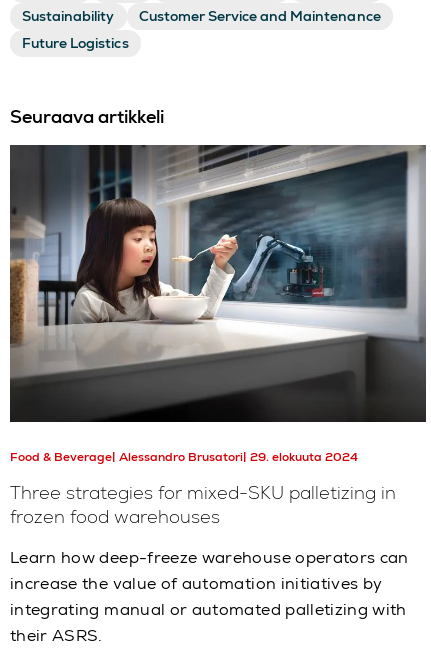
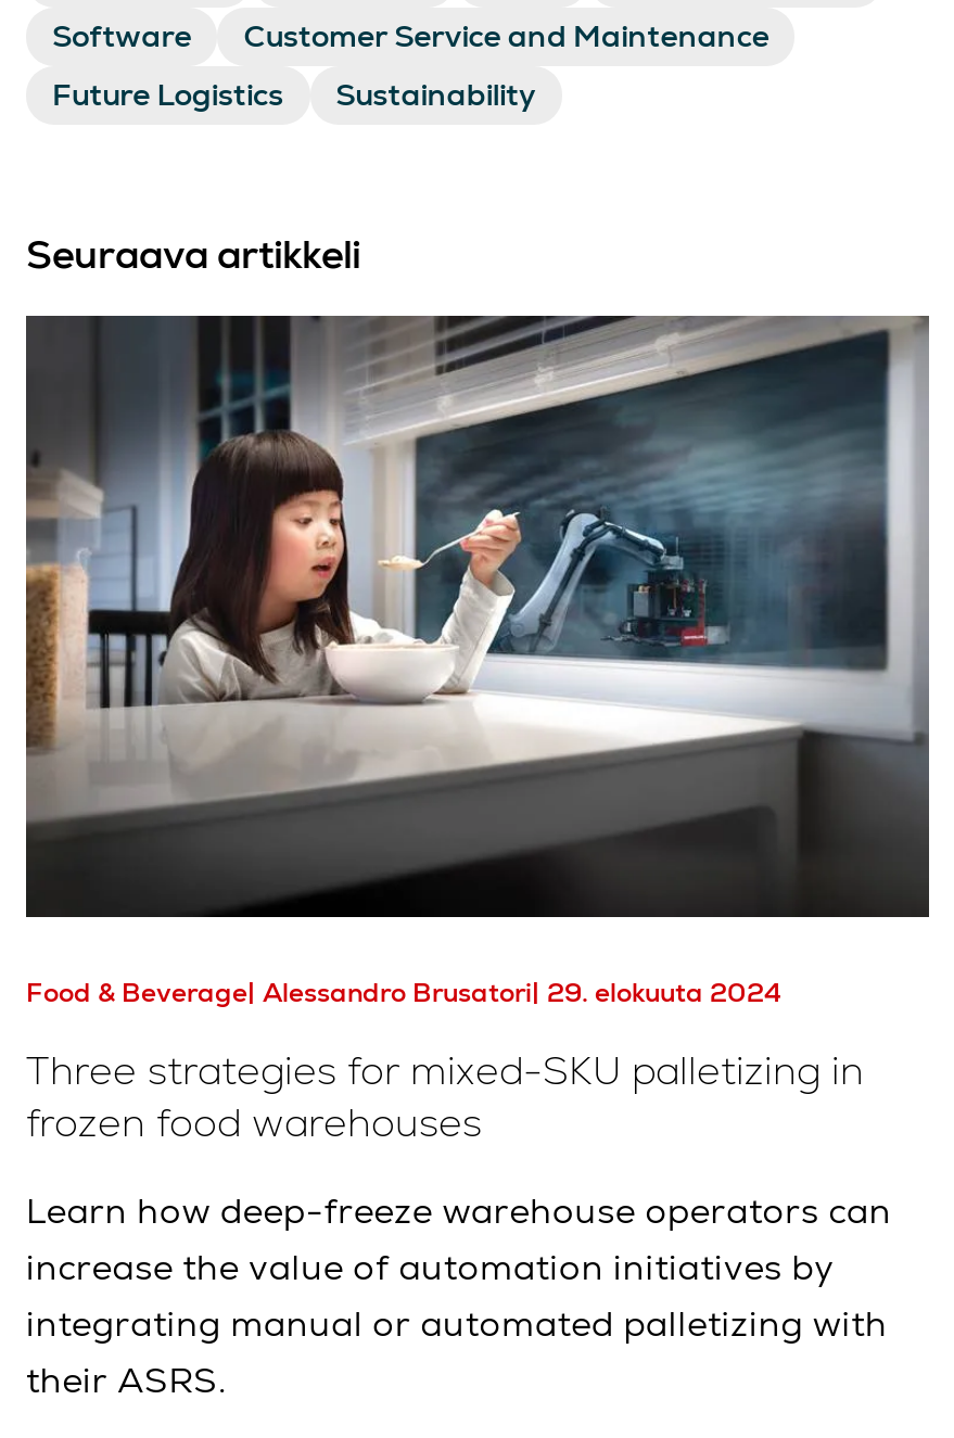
moved down: Sustainability

+ Software
